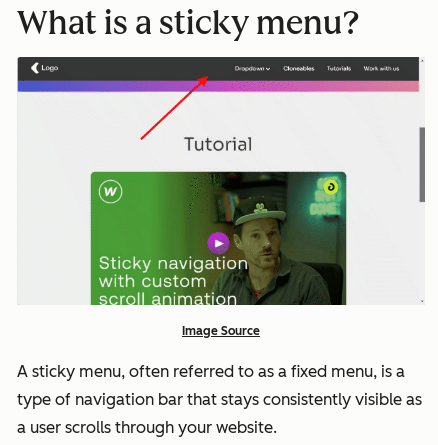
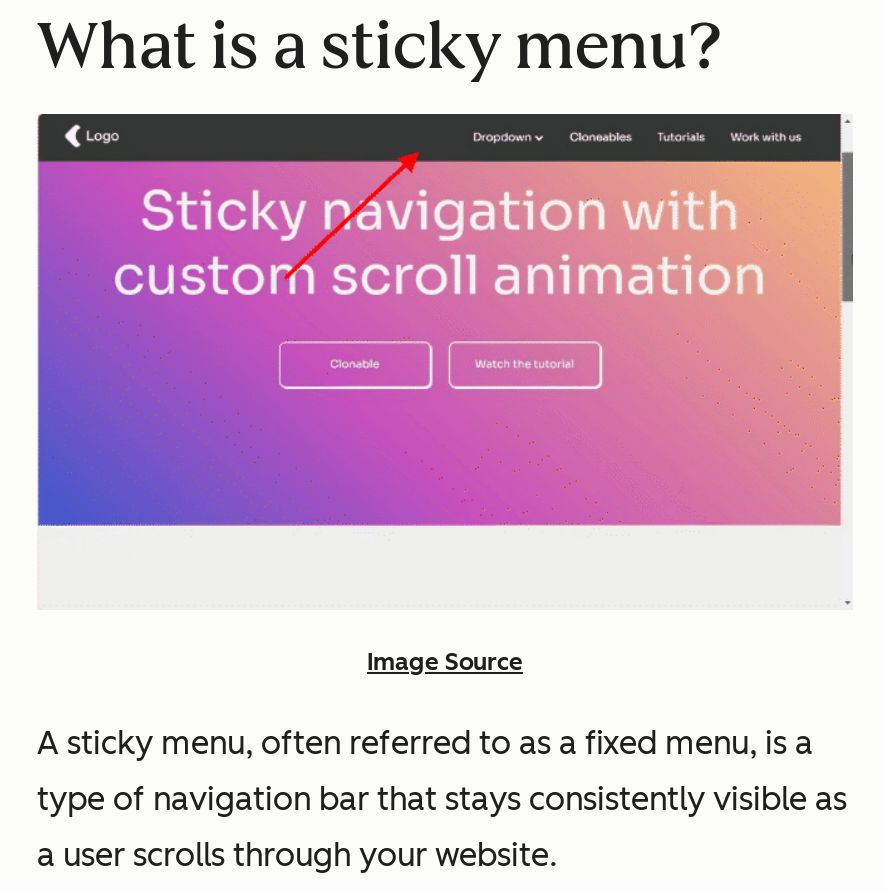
- [image]
+ [image]
